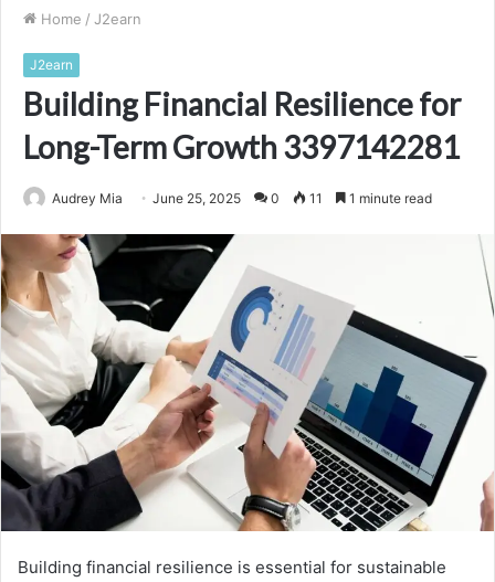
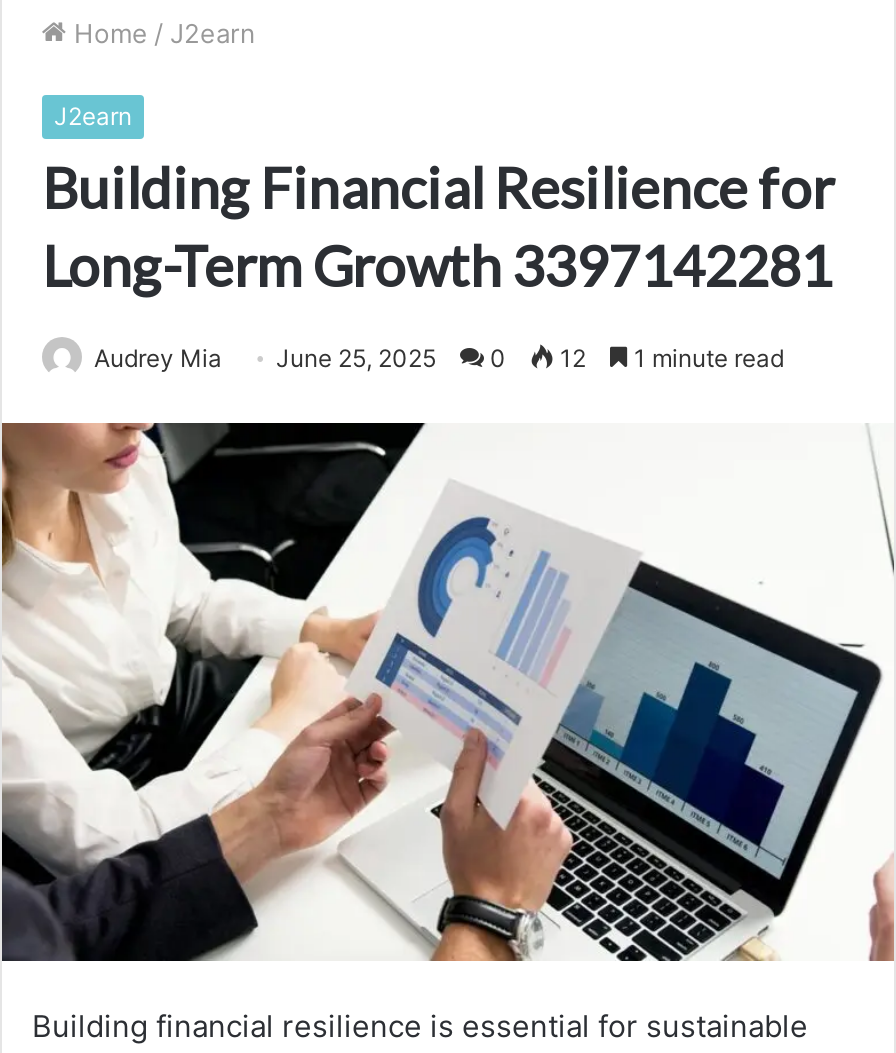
- Audrey Mia June 25, 2025 0 11 1 minute read
+ Audrey Mia June 25, 2025 0 12 1 minute read
